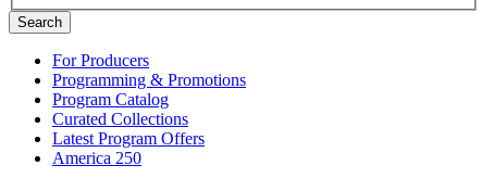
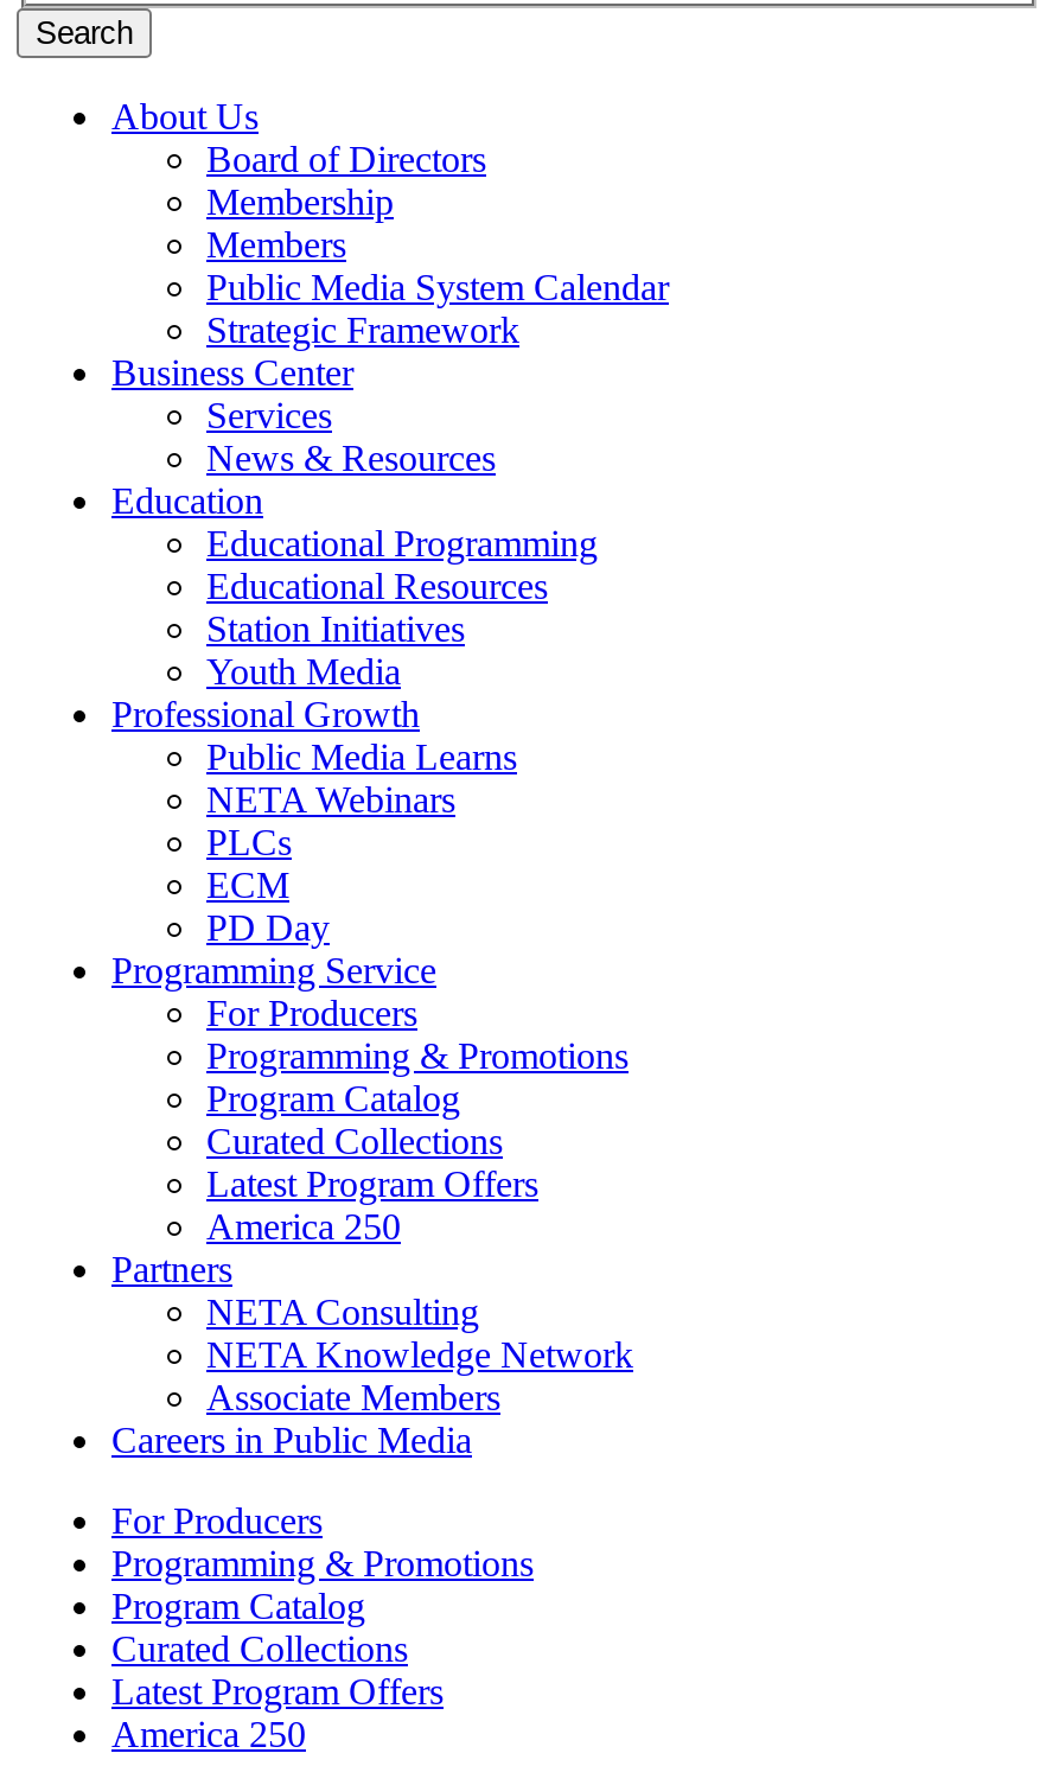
+ About Us
+ Board of Directors
+ Membership
+ Members
+ Public Media System Calendar
+ Strategic Framework
+ Business Center
+ Services
+ News & Resources
+ Education
+ Educational Programming
+ Educational Resources
+ Station Initiatives
+ Youth Media
+ Professional Growth
+ Public Media Learns
+ NETA Webinars
+ PLCs
+ ECM
+ PD Day
+ Programming Service
+ For Producers
+ Programming & Promotions
+ Program Catalog
+ Curated Collections
+ Latest Program Offers
+ America 250
+ Partners
+ NETA Consulting
+ NETA Knowledge Network
+ Associate Members
+ Careers in Public Media
